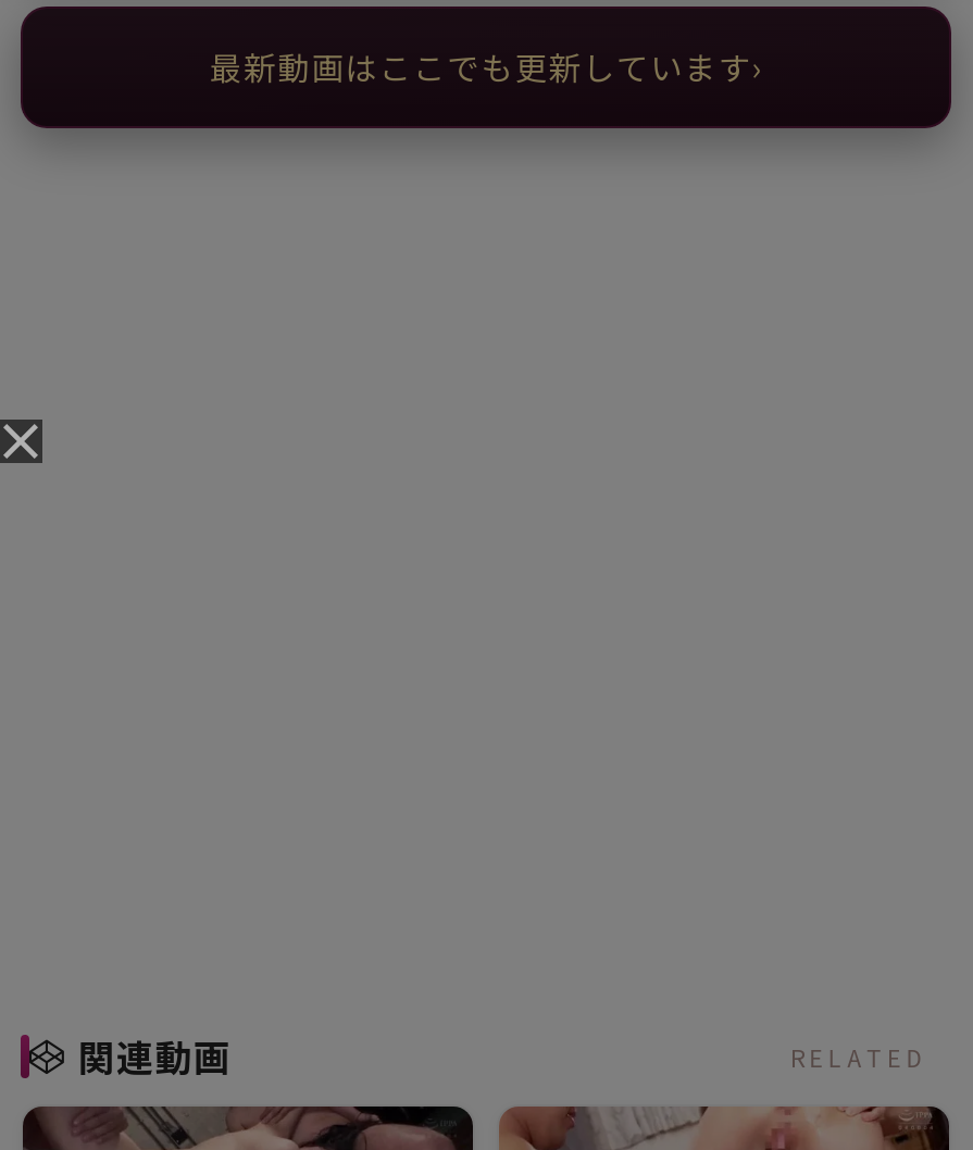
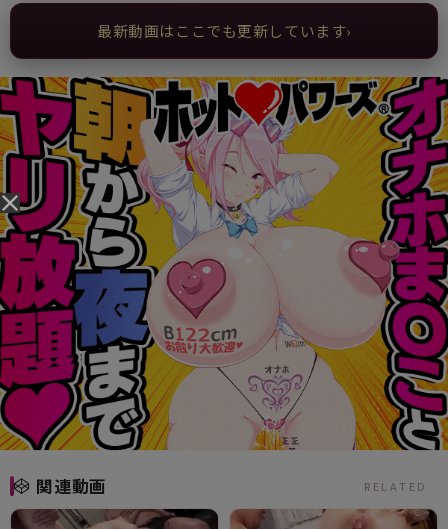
+ [image]
